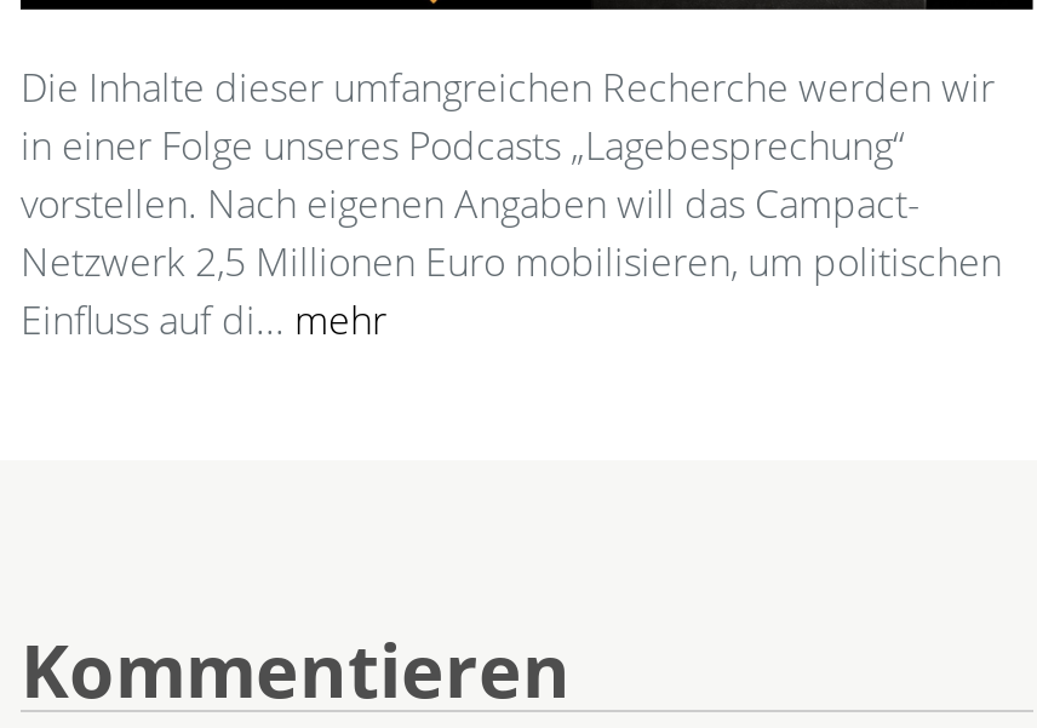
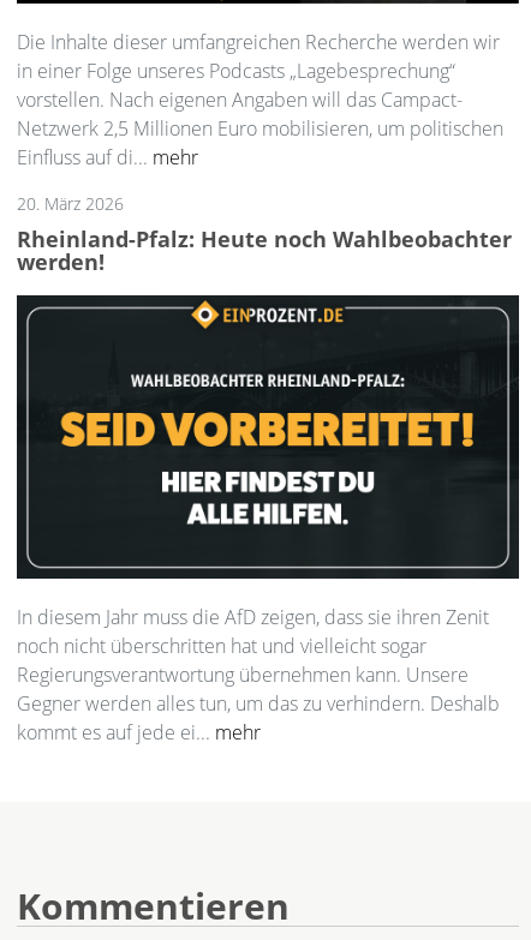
+ [image]
+ In diesem Jahr muss die AfD zeigen, dass sie ihren Zenit
+ noch nicht überschritten hat und vielleicht sogar
+ Regierungsverantwortung übernehmen kann. Unsere
+ Gegner werden alles tun, um das zu verhindern. Deshalb
+ kommt es auf jede ei... mehr

+ 20. März 2026
+ Rheinland-Pfalz: Heute noch Wahlbeobachter
+ werden!
